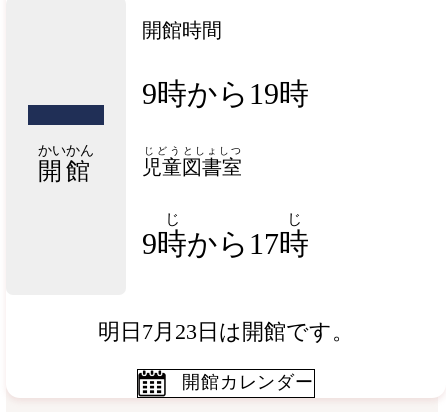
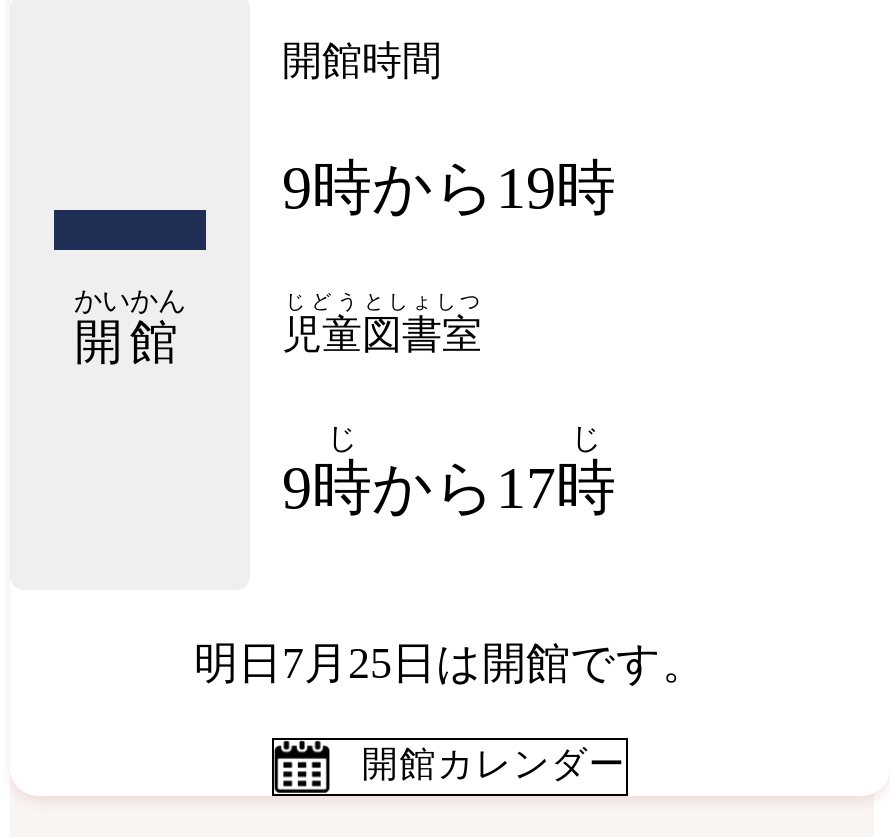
- 明日7月23日は開館です。
+ 明日7月25日は開館です。
